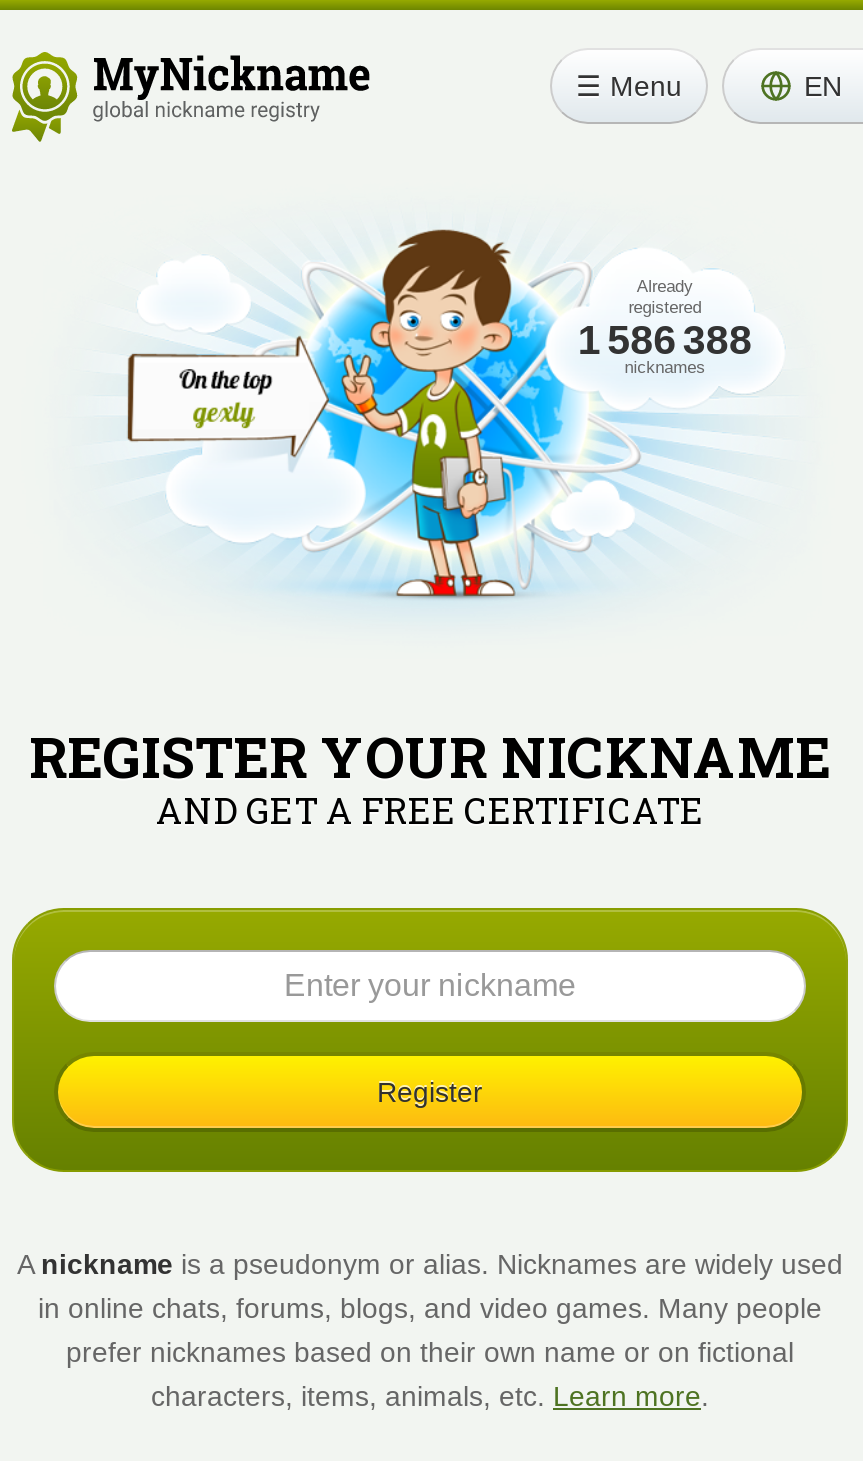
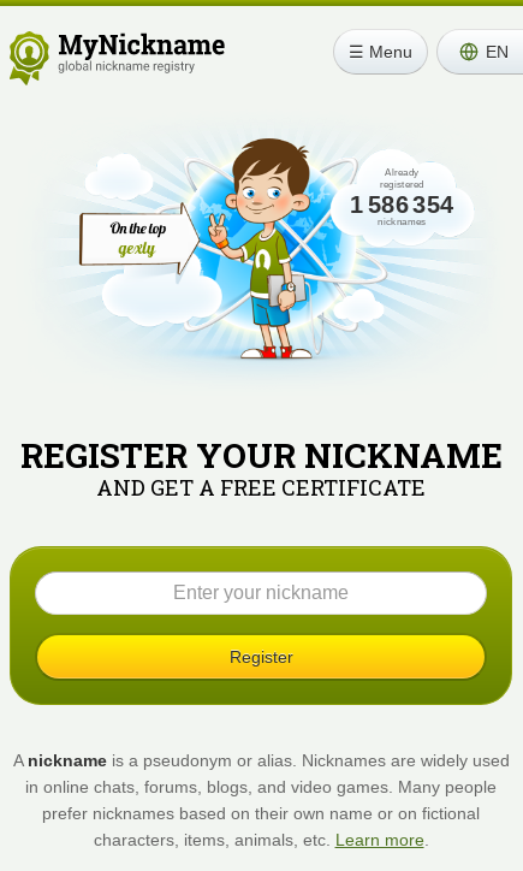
- 1 586 388
+ 1 586 354
